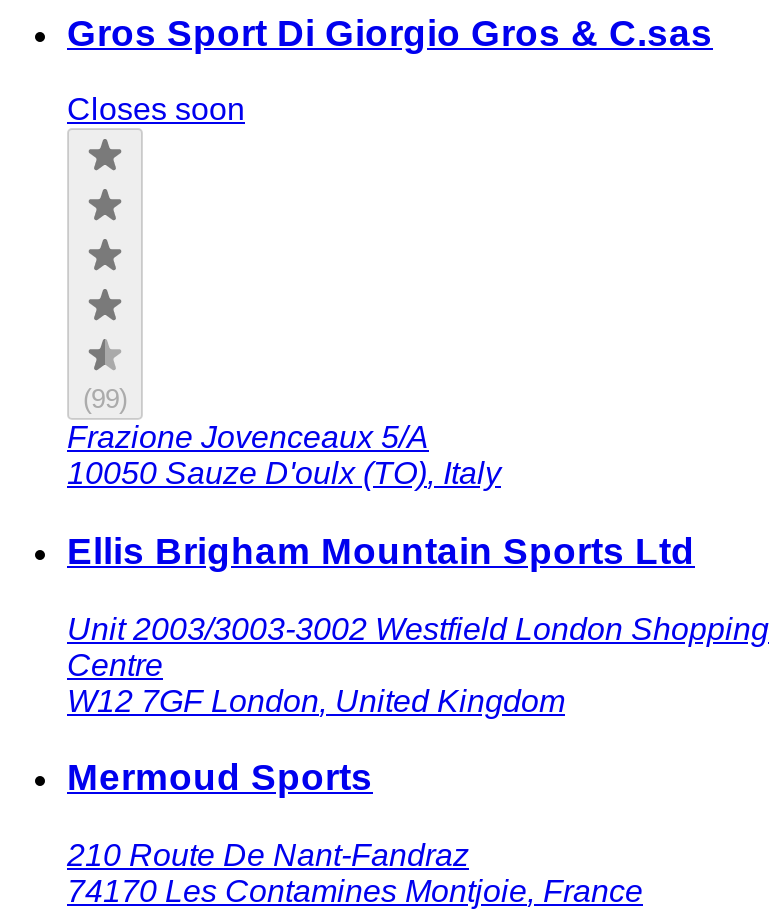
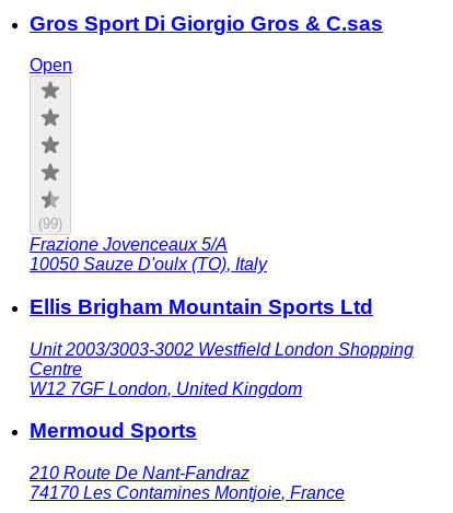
- Closes soon
+ Open
